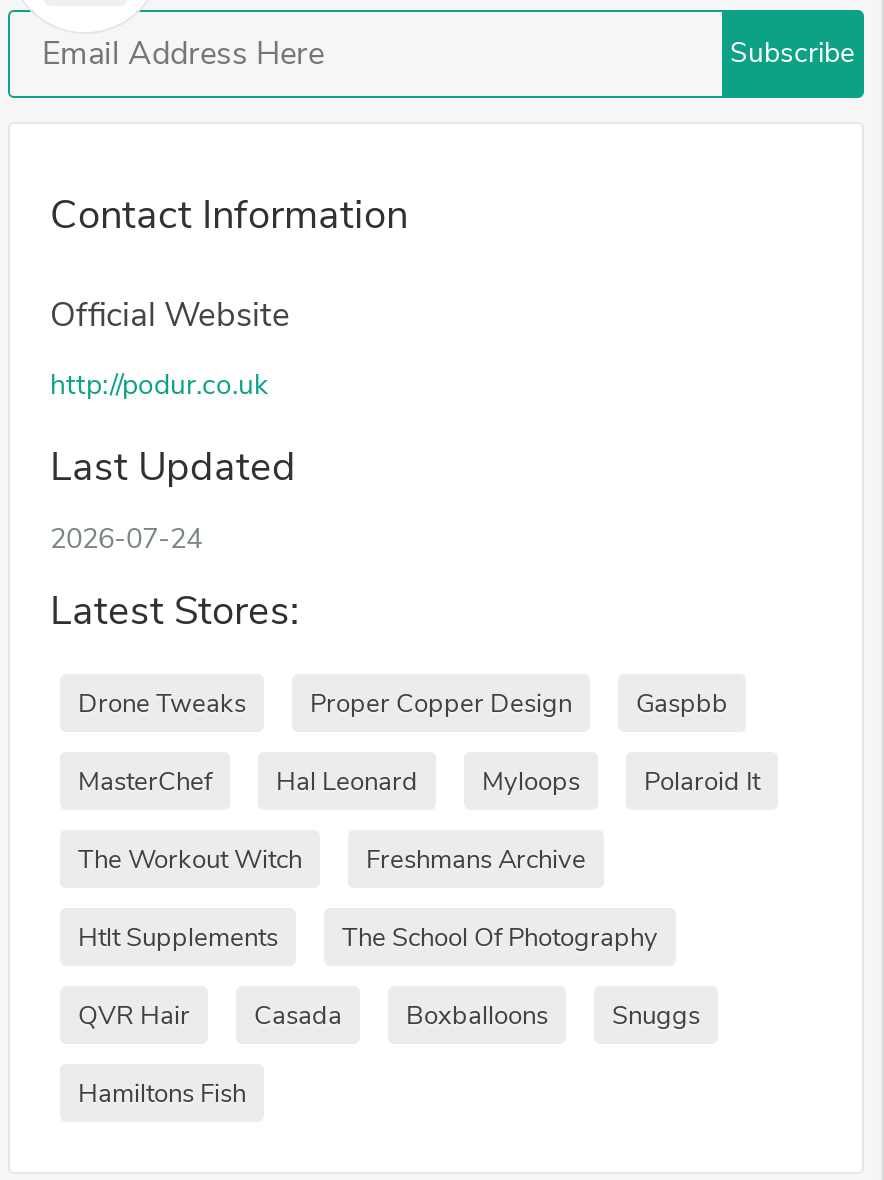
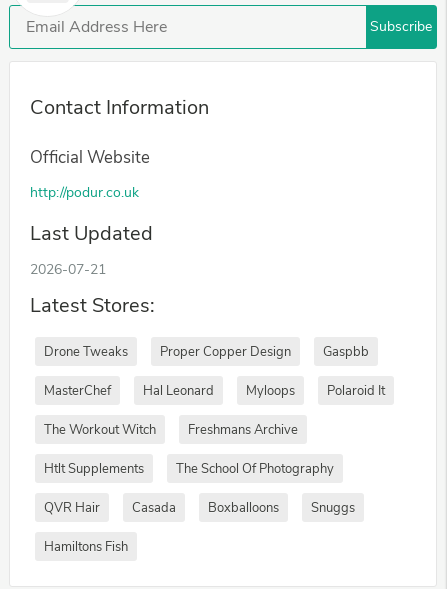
- 2026-07-24
+ 2026-07-21
